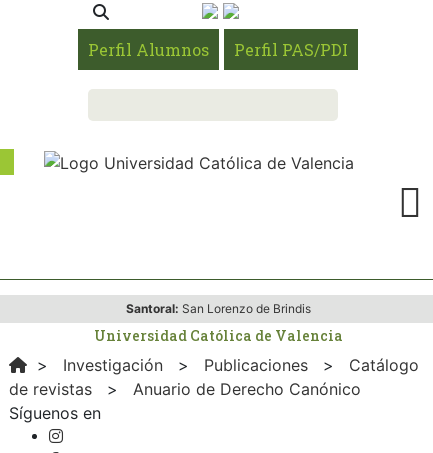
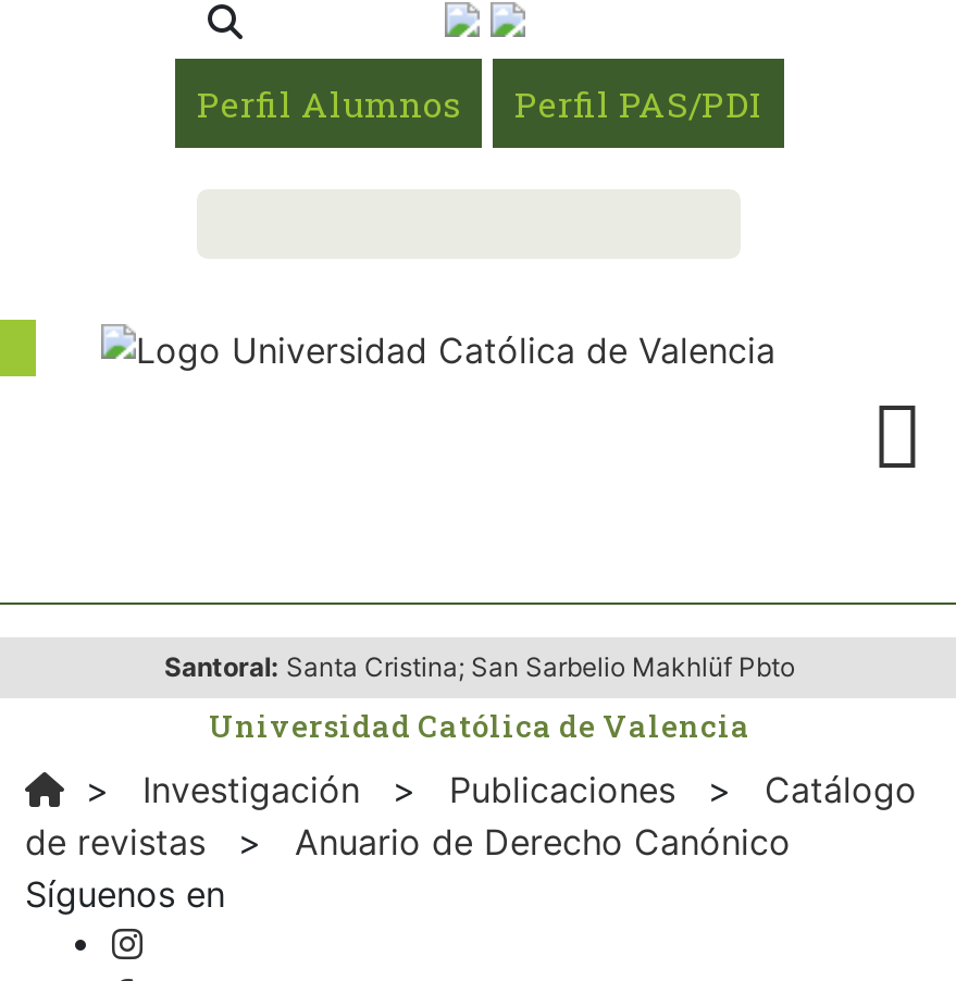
- Santoral: San Lorenzo de Brindis
+ Santoral: Santa Cristina; San Sarbelio Makhlüf Pbto
